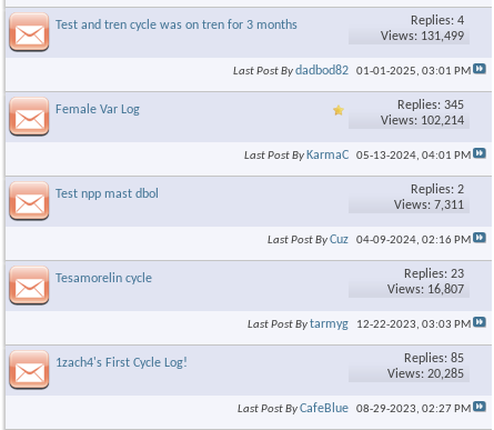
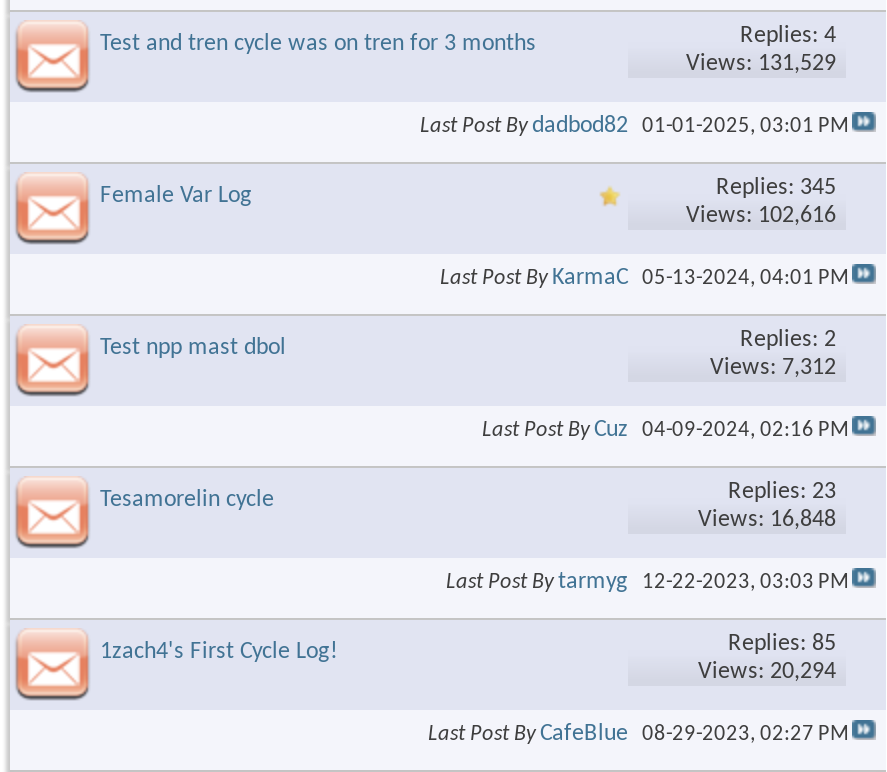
- Views: 131,499
+ Views: 131,529

- Views: 102,214
+ Views: 102,616

- Views: 7,311
+ Views: 7,312

- Views: 16,807
+ Views: 16,848

- Views: 20,285
+ Views: 20,294
